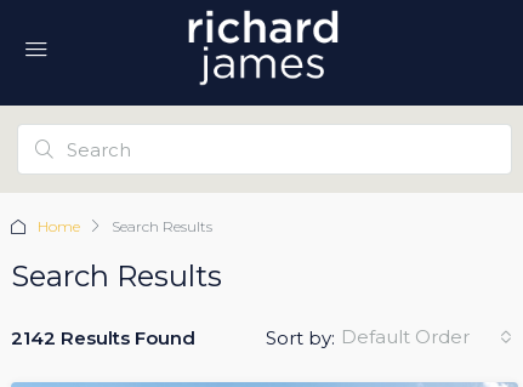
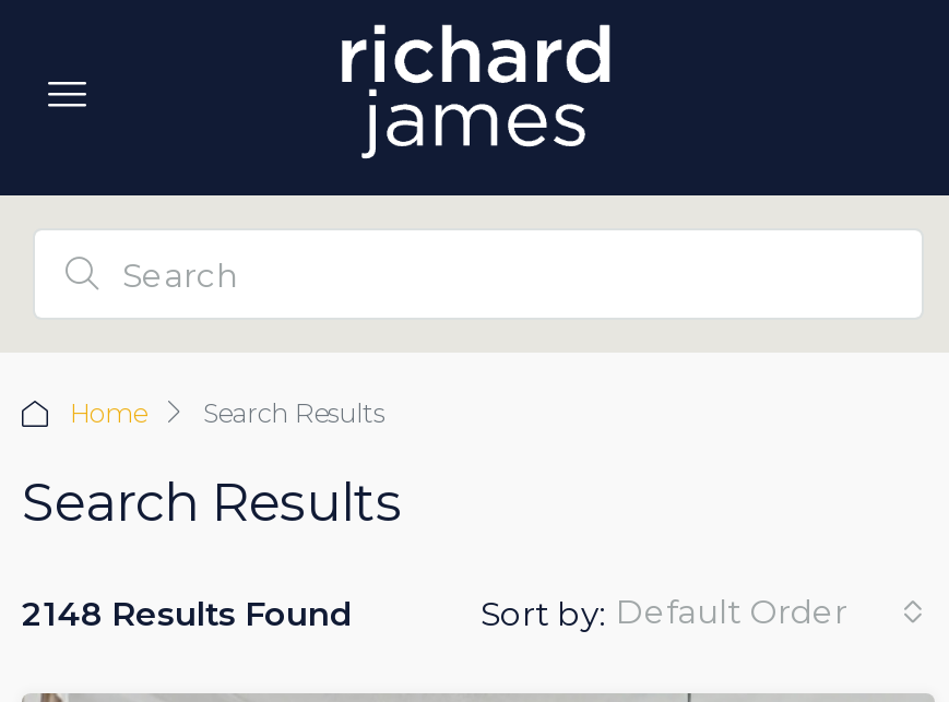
- 2142 Results Found
+ 2148 Results Found
